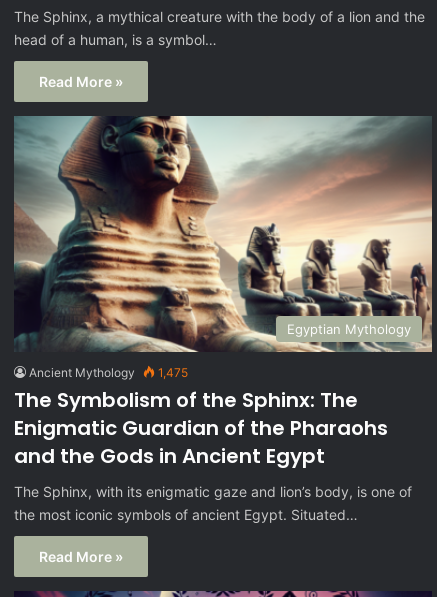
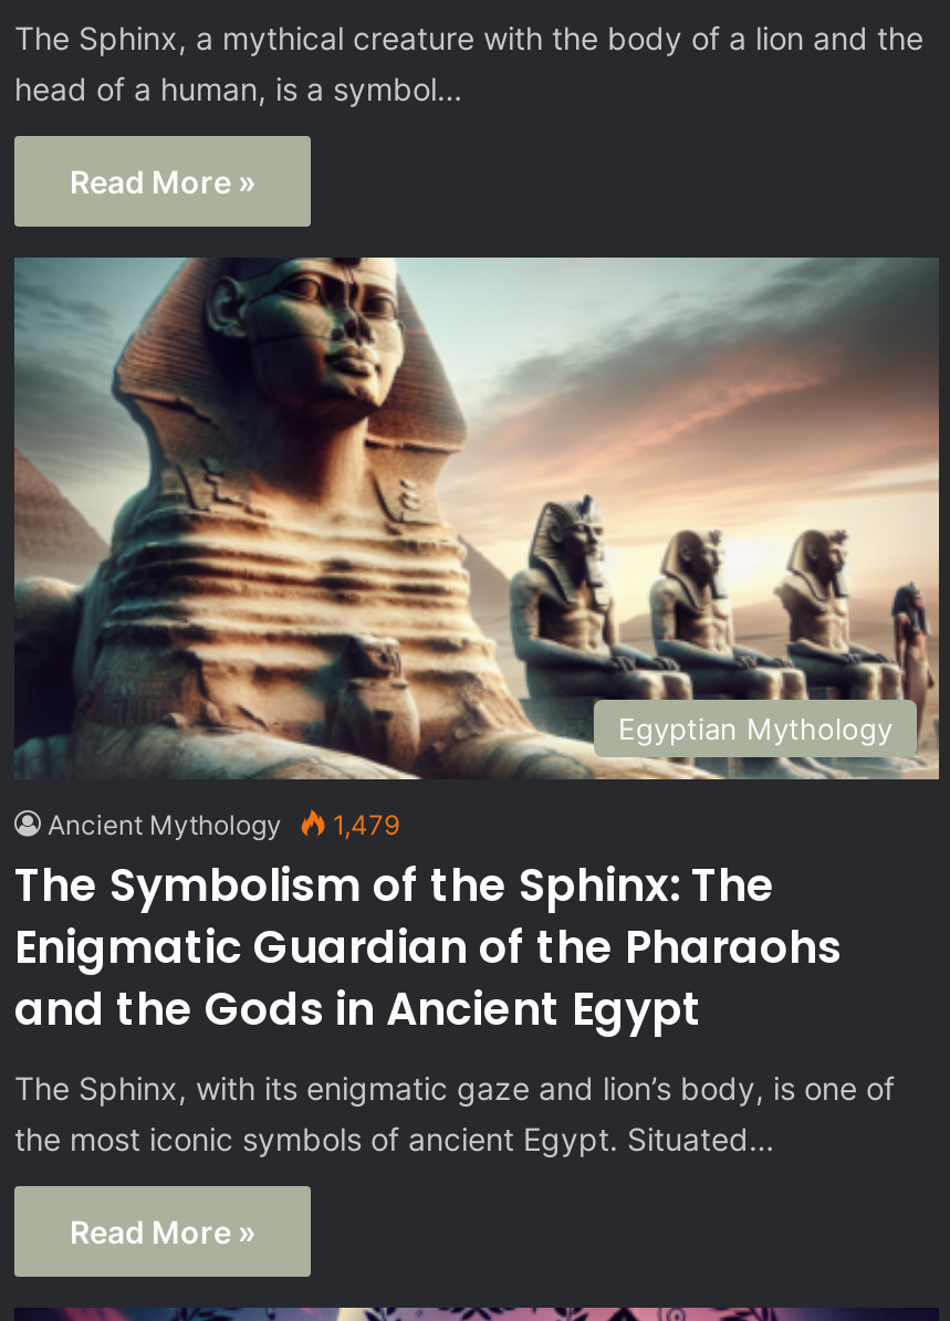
- Ancient Mythology 1,475
+ Ancient Mythology 1,479
